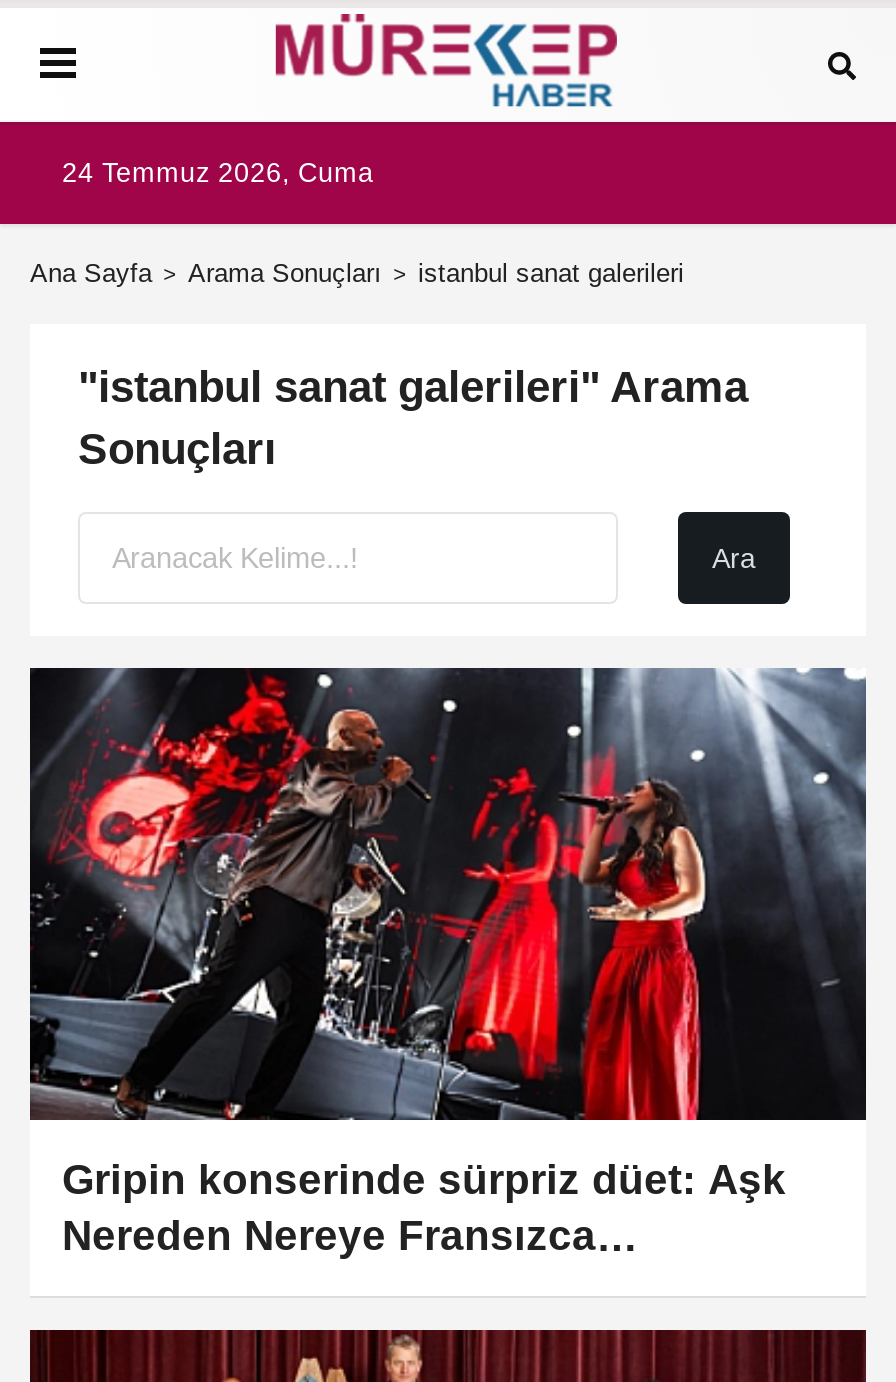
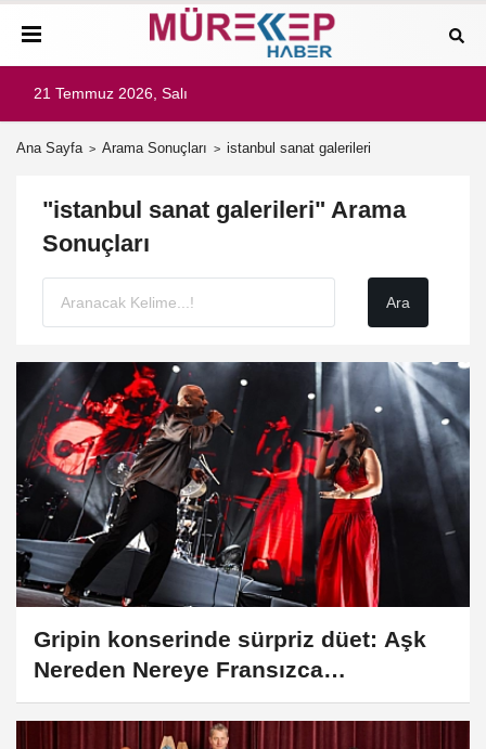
- 24 Temmuz 2026, Cuma
+ 21 Temmuz 2026, Salı
